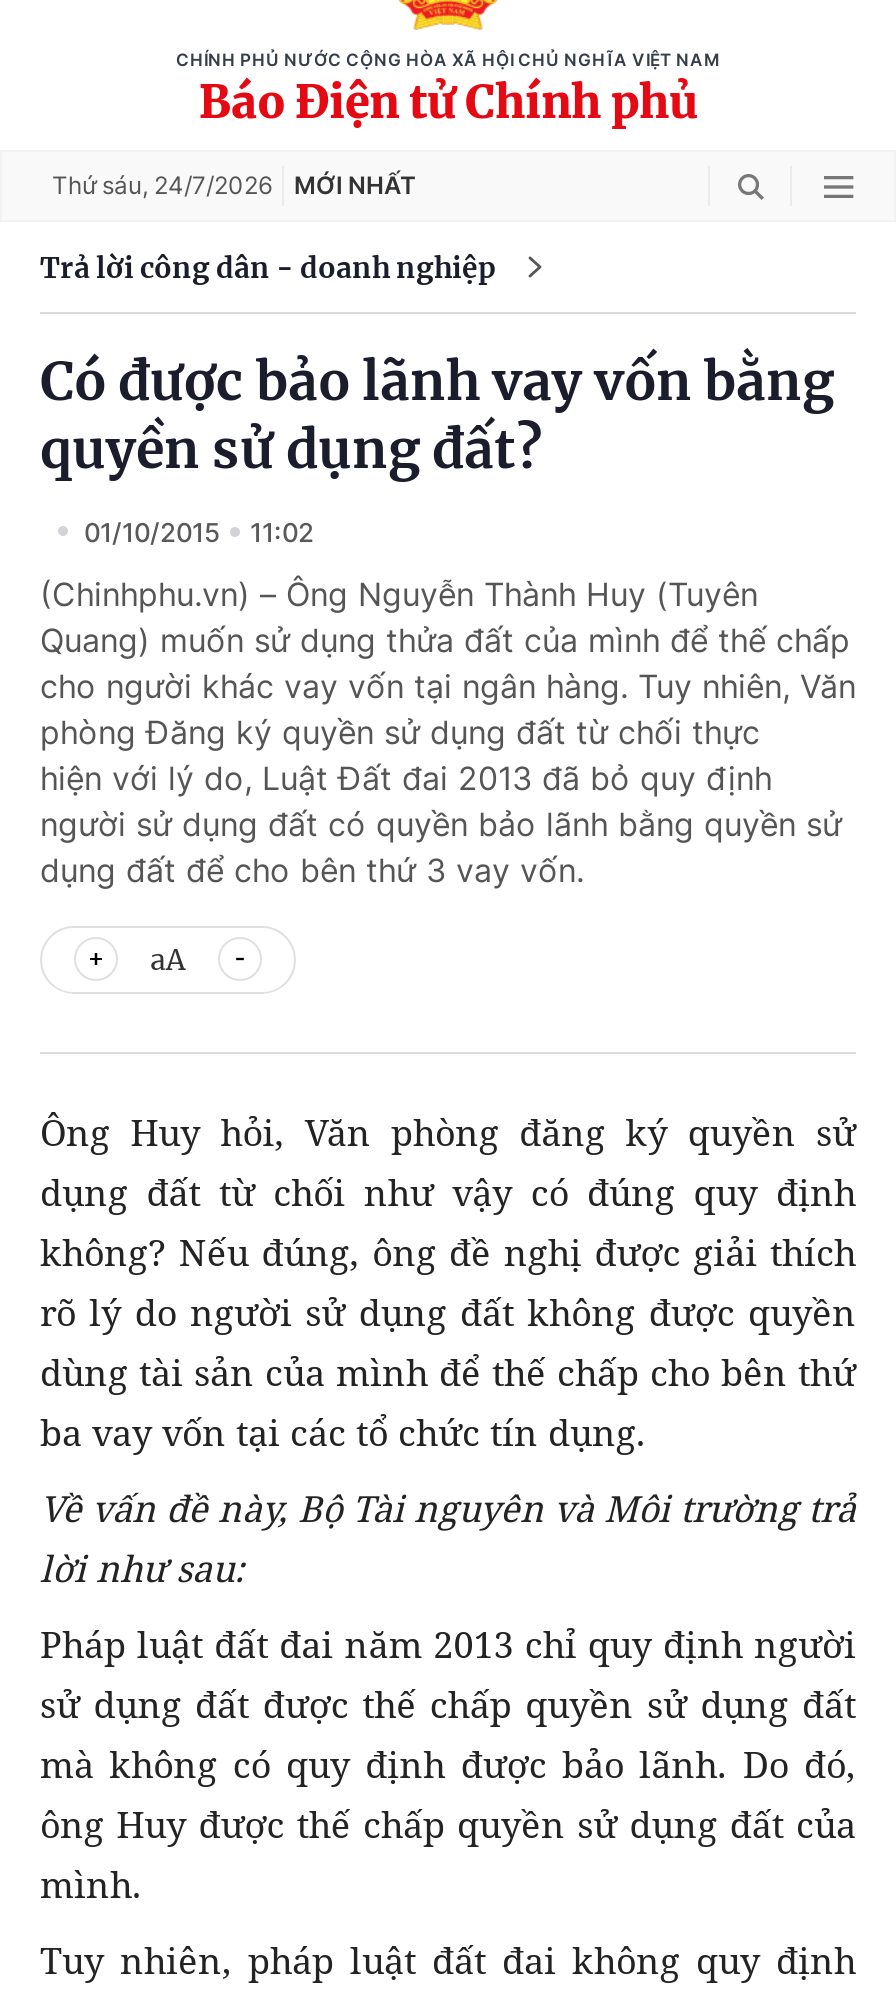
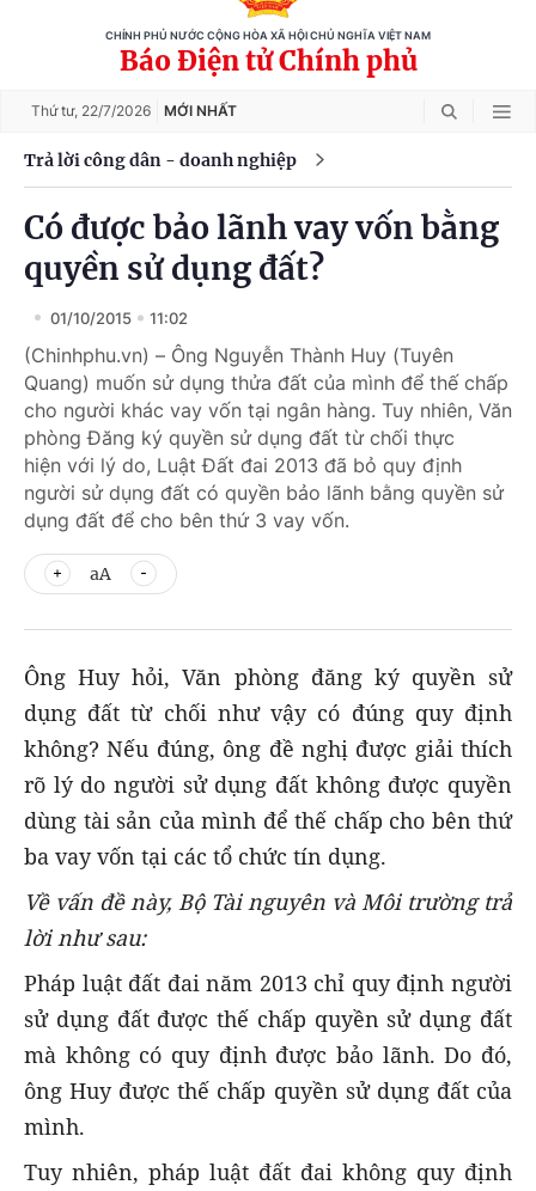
- Thứ sáu, 24/7/2026 MỚI NHẤT
+ Thứ tư, 22/7/2026 MỚI NHẤT
